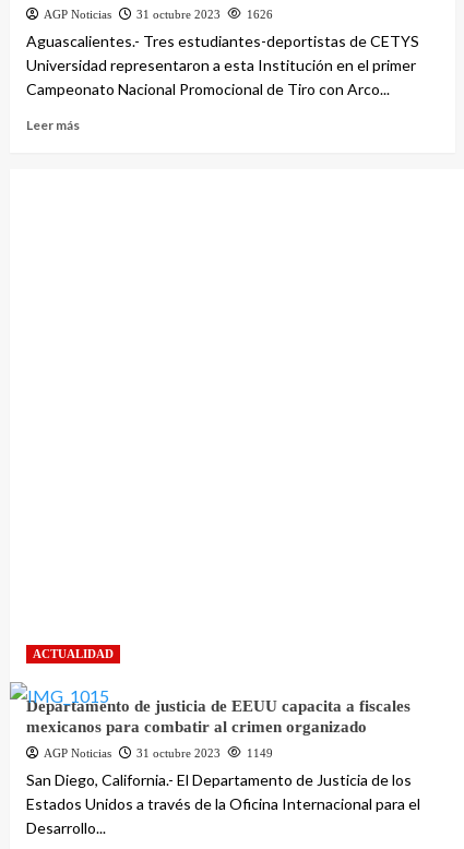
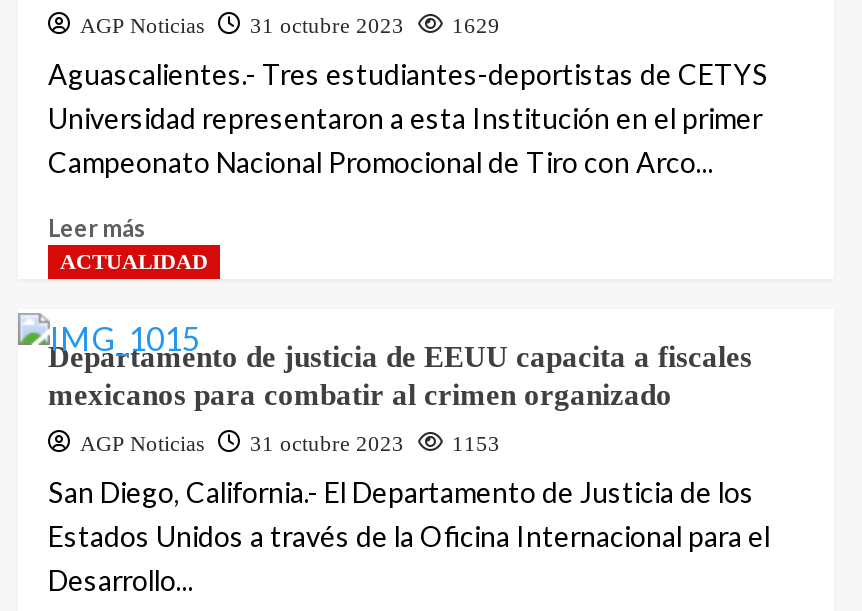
- AGP Noticias 31 octubre 2023 1626
+ AGP Noticias 31 octubre 2023 1629

- AGP Noticias 31 octubre 2023 1149
+ AGP Noticias 31 octubre 2023 1153
